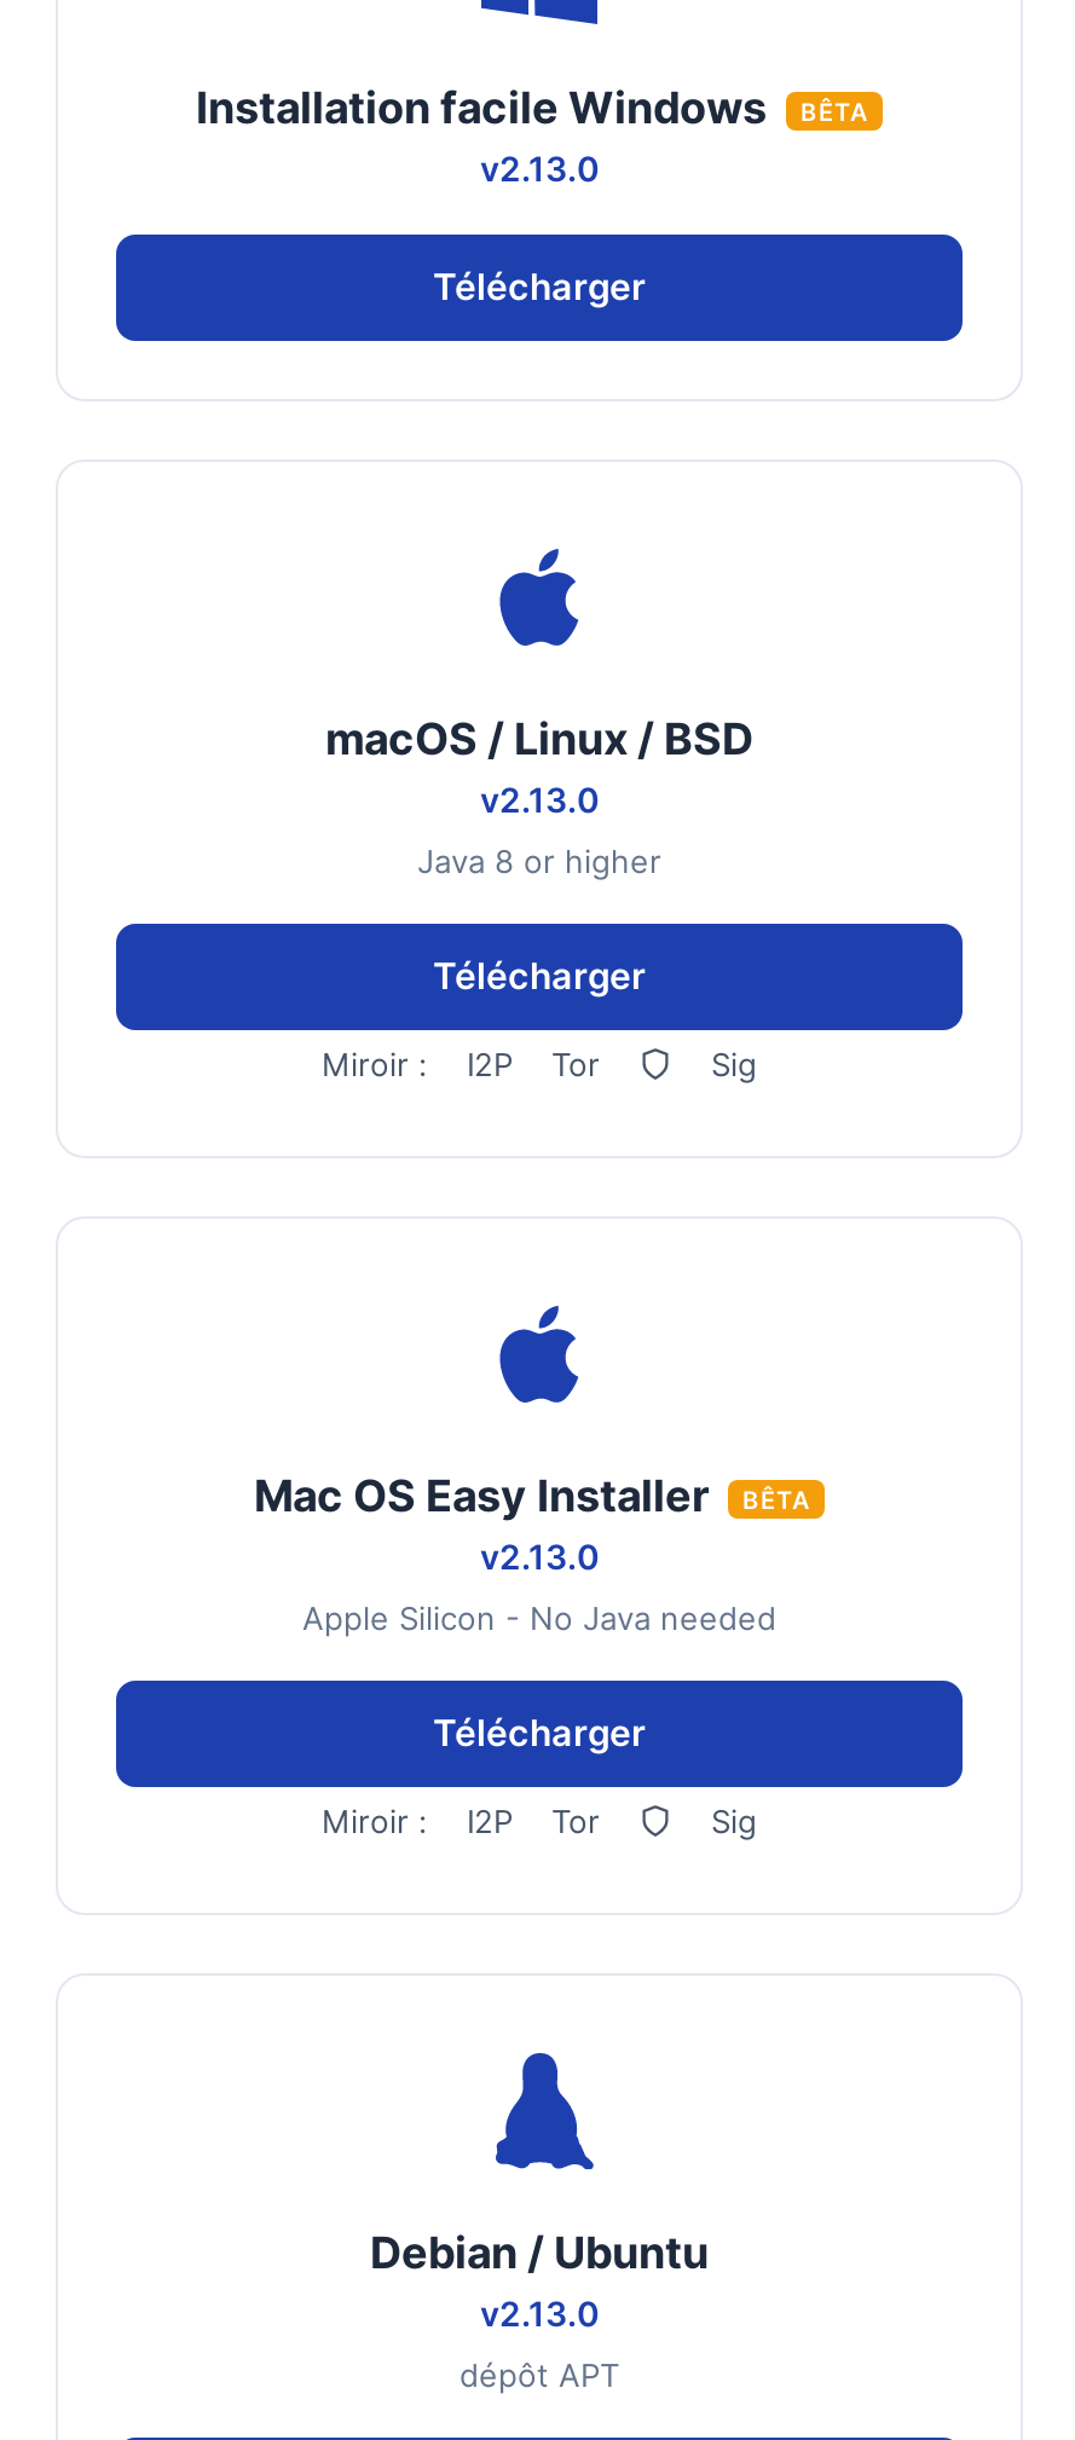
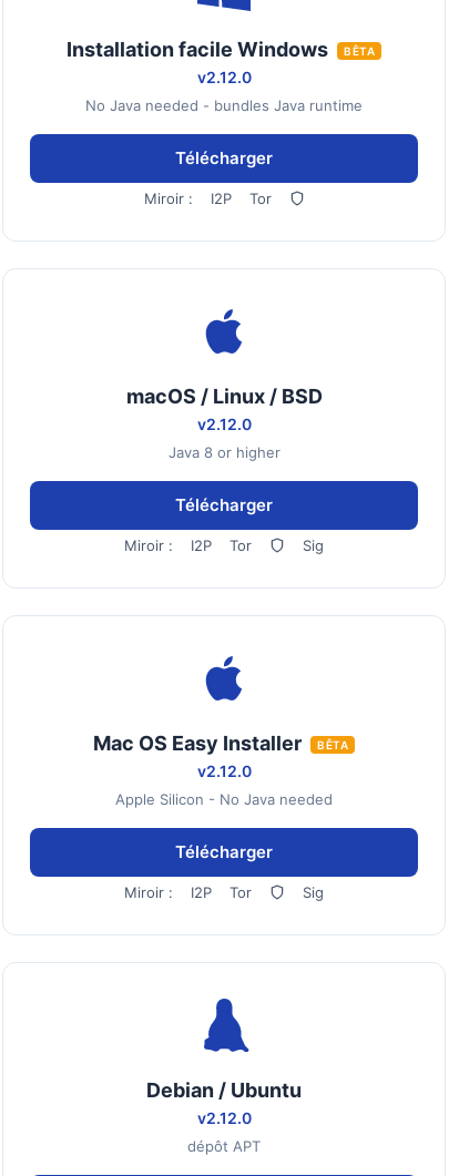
- v2.13.0
+ v2.12.0
+ No Java needed - bundles Java runtime

+ Miroir :
+ I2P
+ Tor

- v2.13.0
+ v2.12.0

- v2.13.0
+ v2.12.0

- v2.13.0
+ v2.12.0
